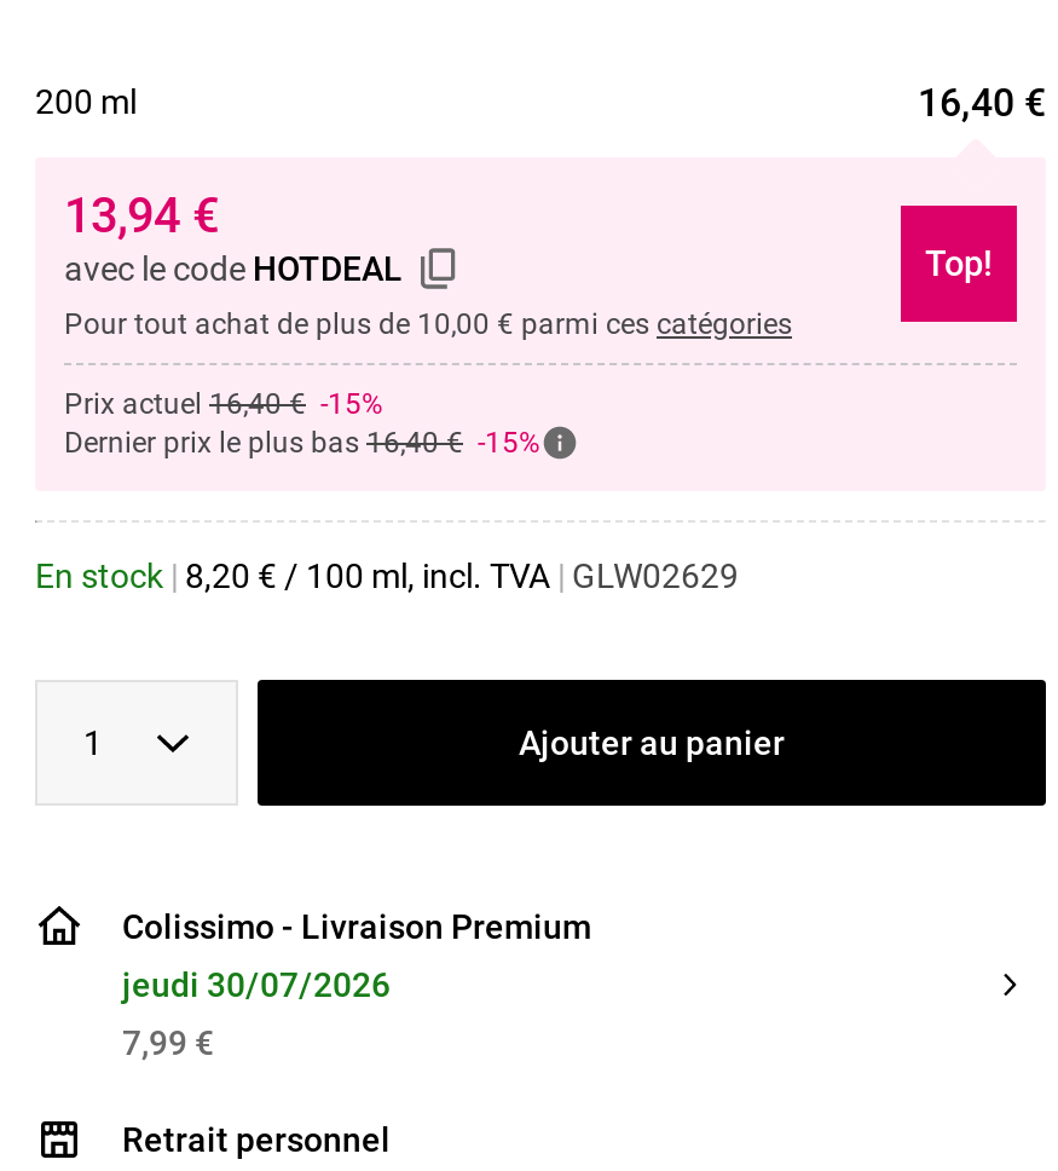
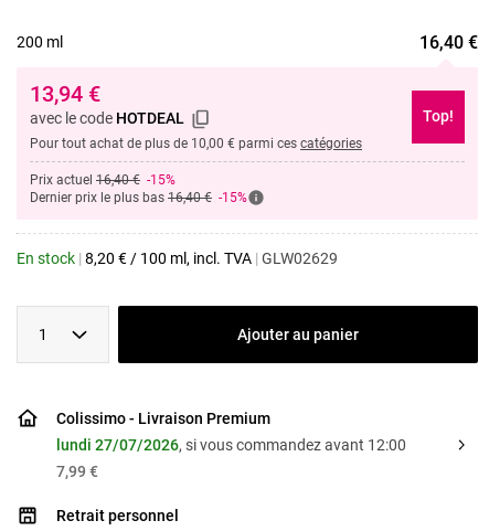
- jeudi 30/07/2026
+ lundi 27/07/2026, si vous commandez avant 12:00
